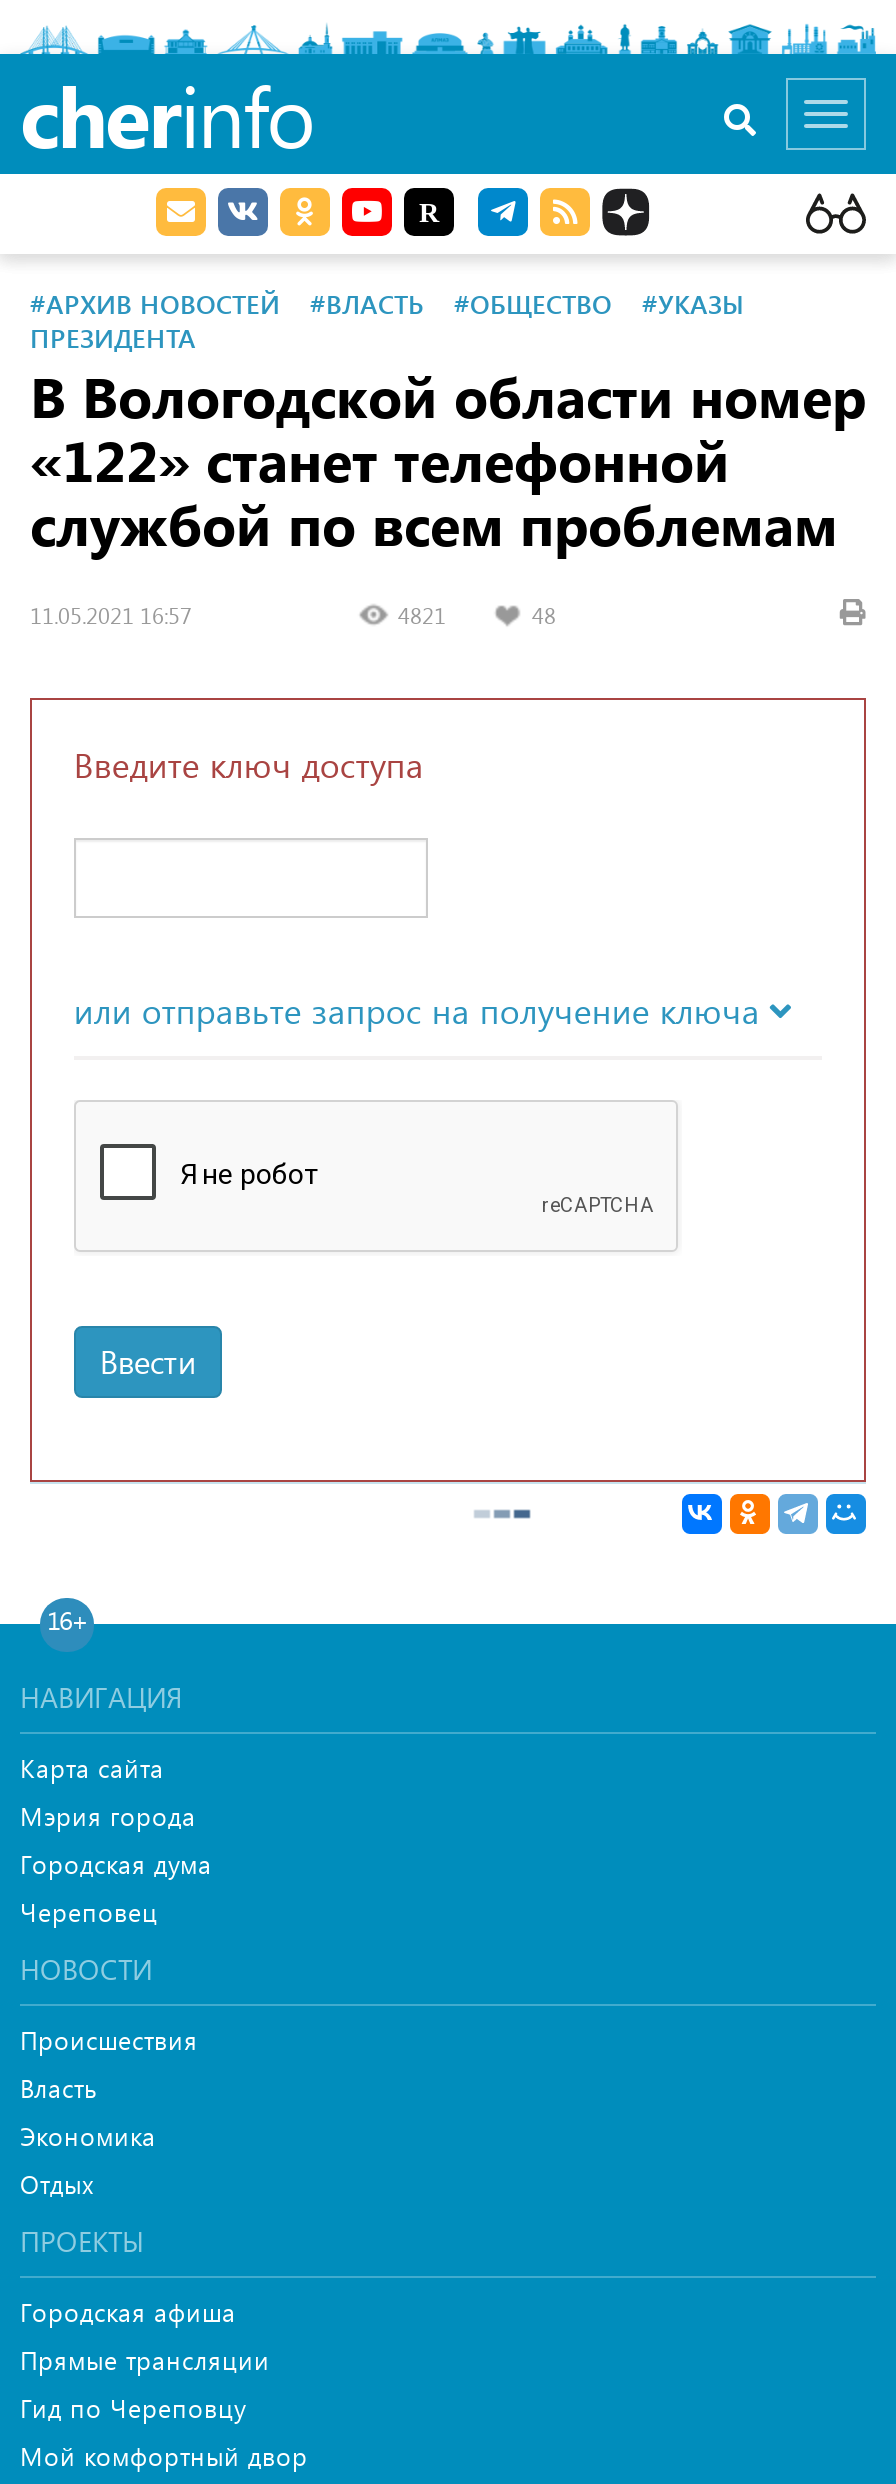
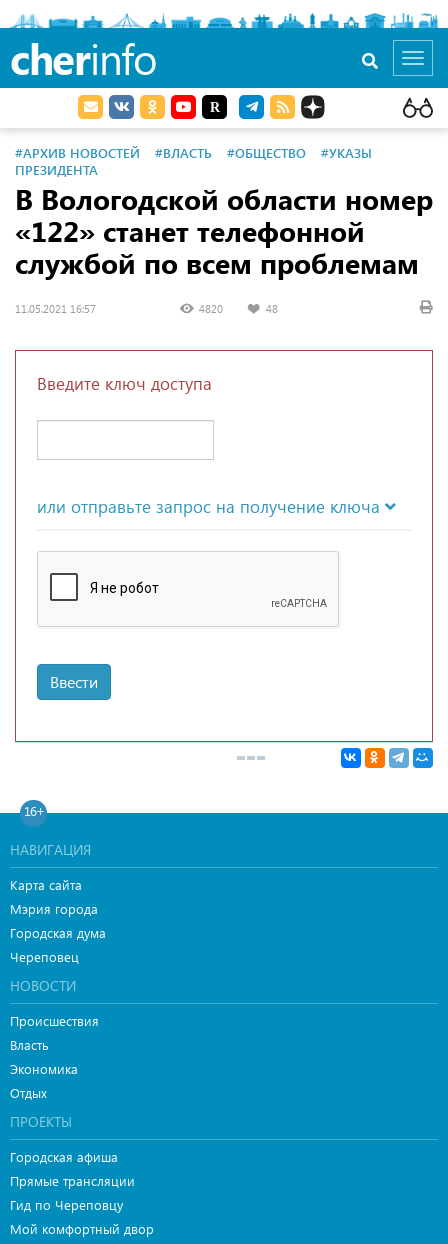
- 4821
+ 4820
